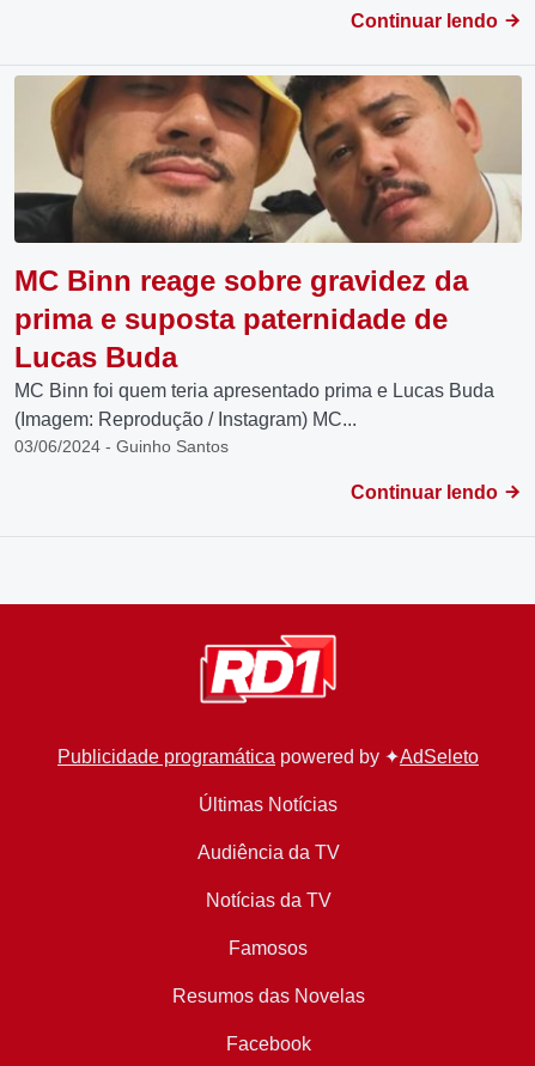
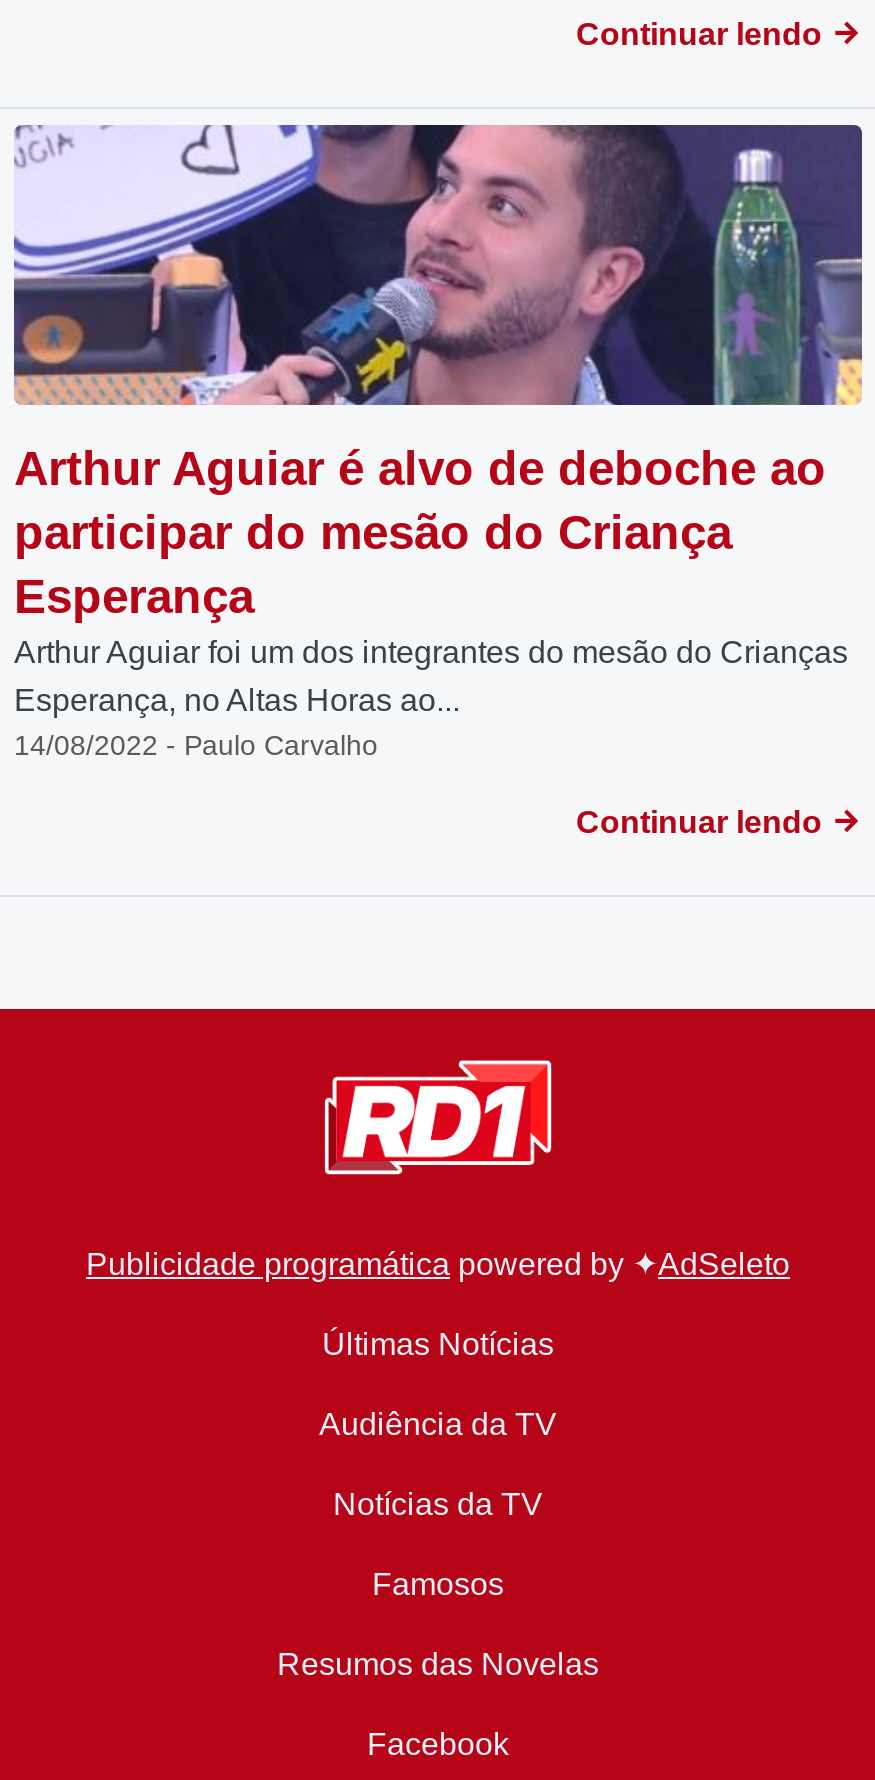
- [image]
- MC Binn reage sobre gravidez da
- prima e suposta paternidade de
- Lucas Buda
- MC Binn foi quem teria apresentado prima e Lucas Buda
- (Imagem: Reprodução / Instagram) MC...
- 03/06/2024 - Guinho Santos
+ [image]
+ Arthur Aguiar é alvo de deboche ao
+ participar do mesão do Criança
+ Esperança
+ Arthur Aguiar foi um dos integrantes do mesão do Crianças
+ Esperança, no Altas Horas ao...
+ 14/08/2022 - Paulo Carvalho
